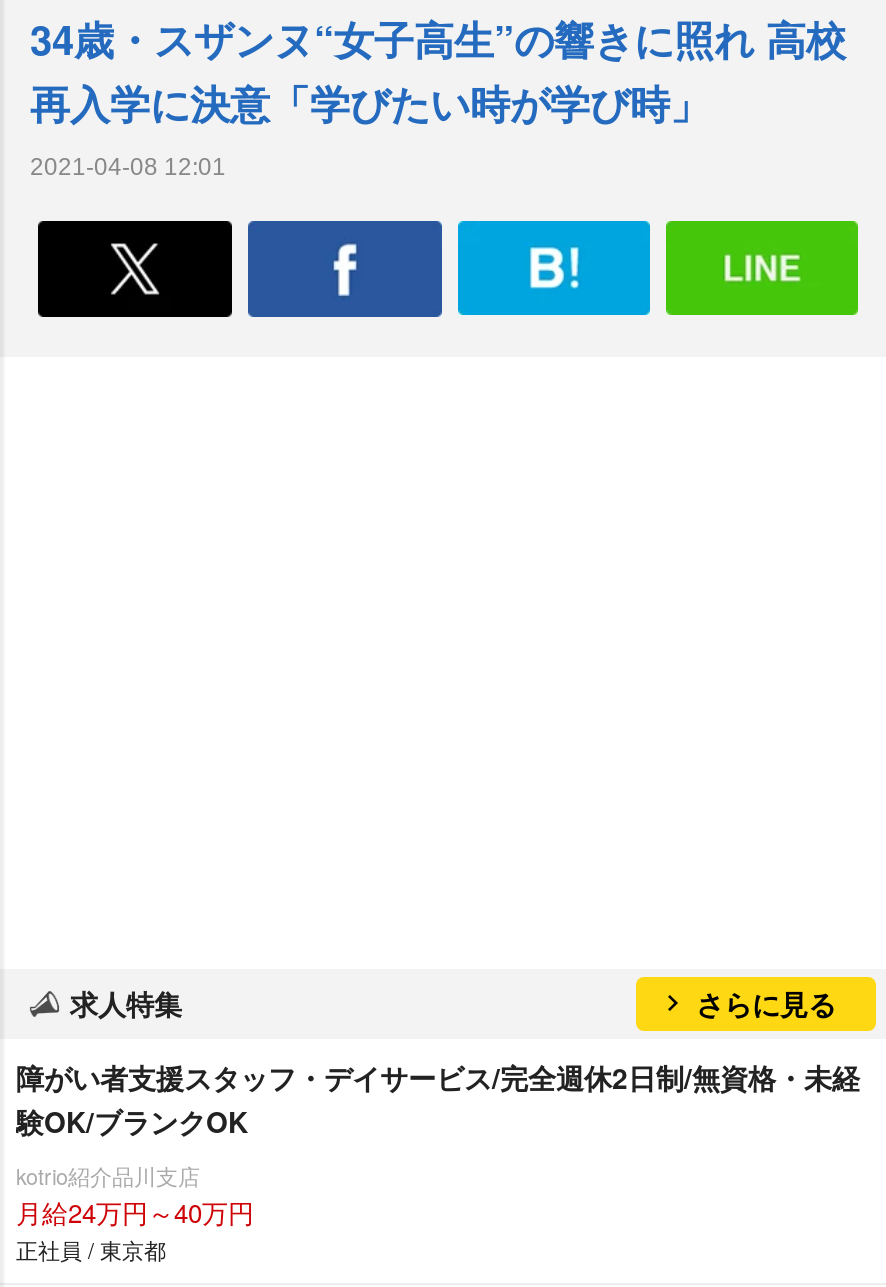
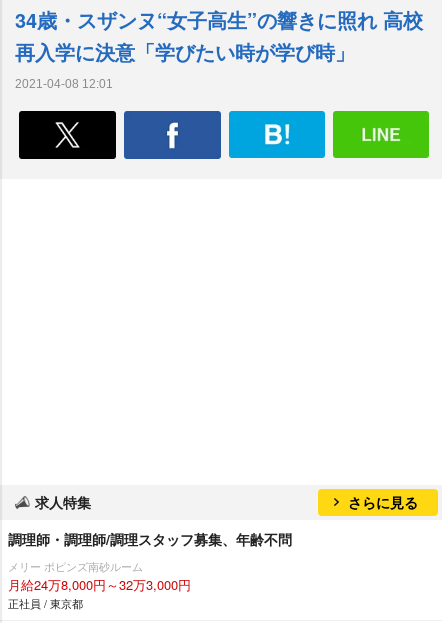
- 障がい者支援スタッフ・デイサービス/完全週休2日制/無資格・未経
- 験OK/ブランクOK
+ 調理師・調理師/調理スタッフ募集、年齢不問

- kotrio紹介品川支店
- 月給24万円～40万円
+ メリー ポピンズ南砂ルーム
+ 月給24万8,000円～32万3,000円
